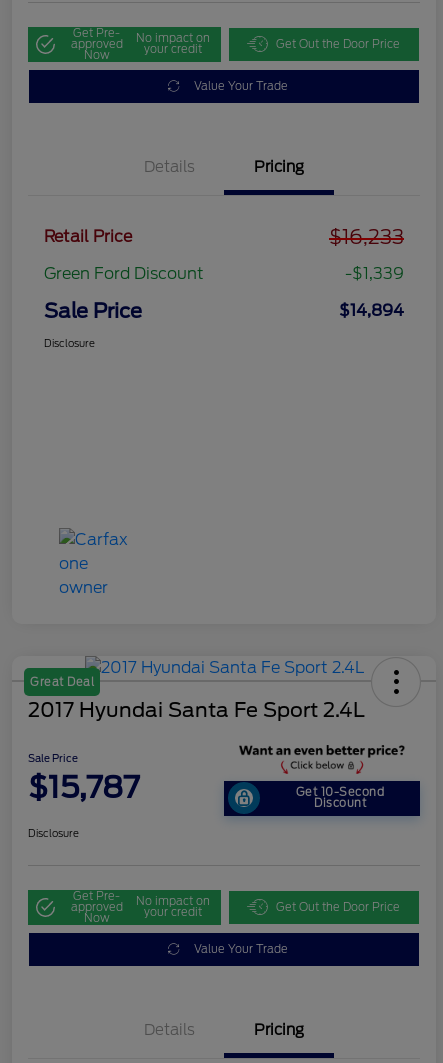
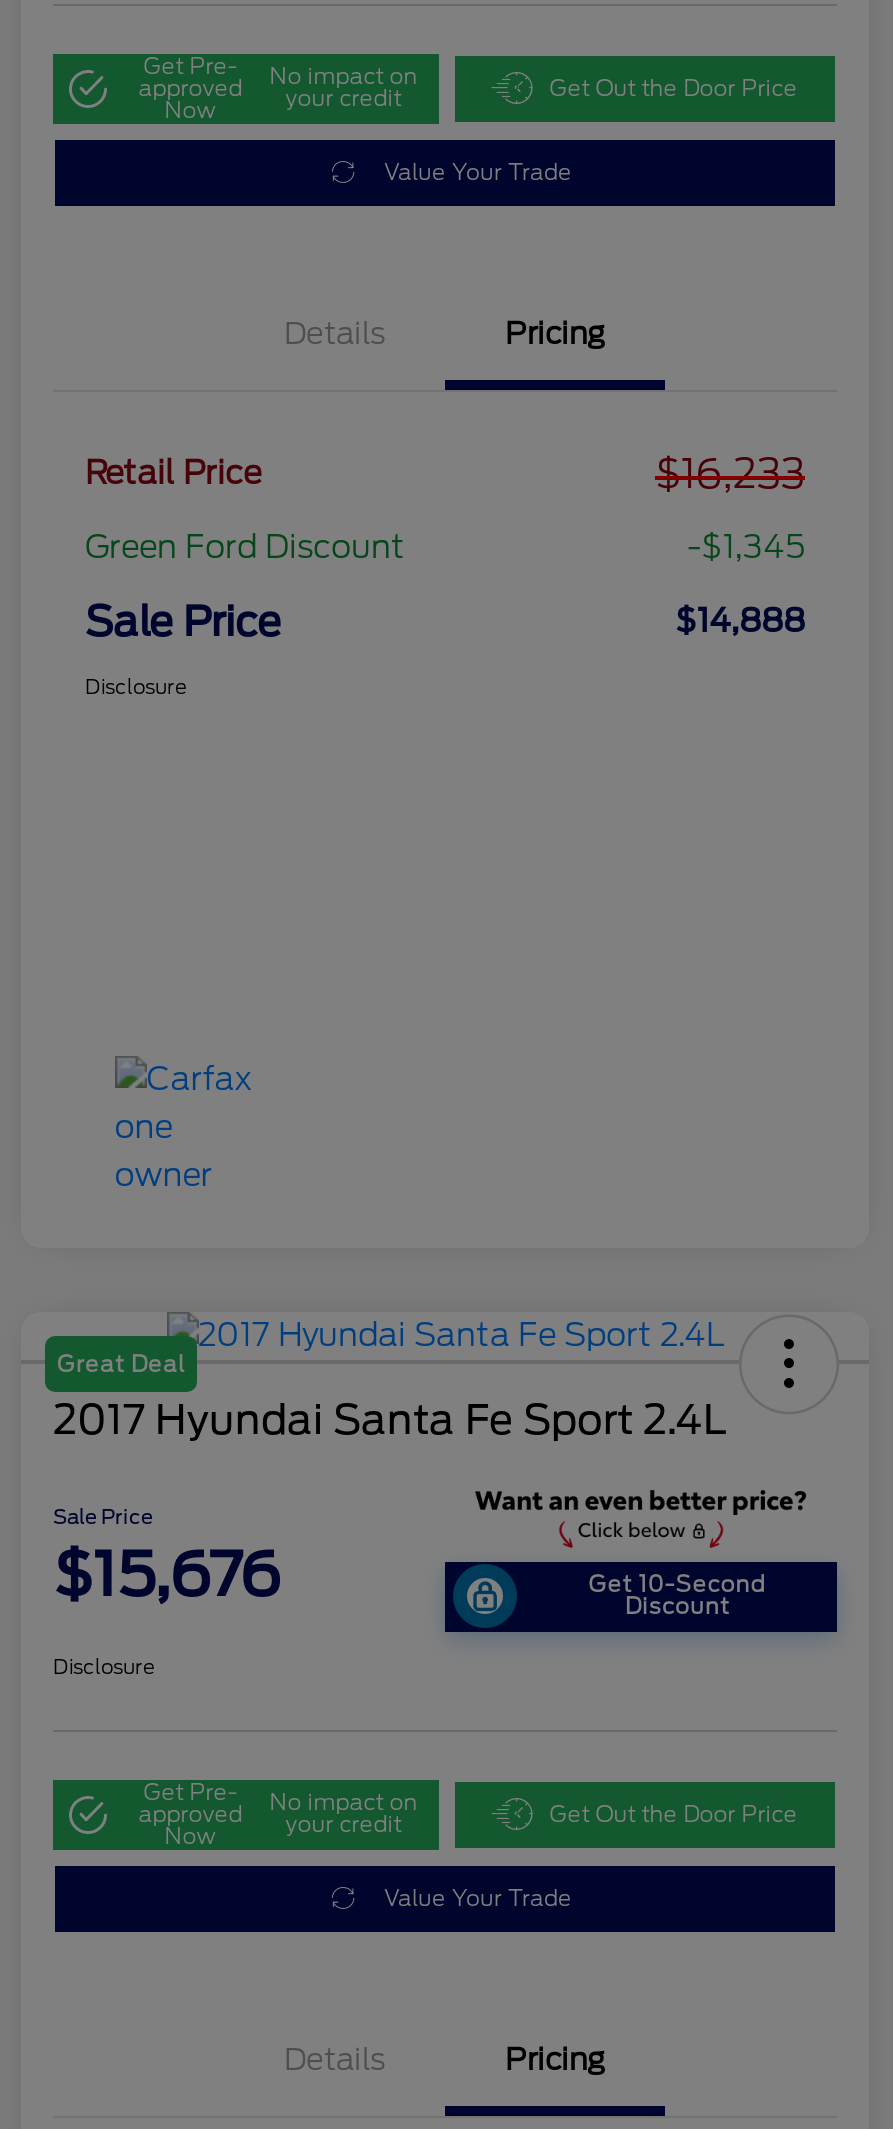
- -$1,339
+ -$1,345

- $14,894
+ $14,888

- $15,787
+ $15,676
